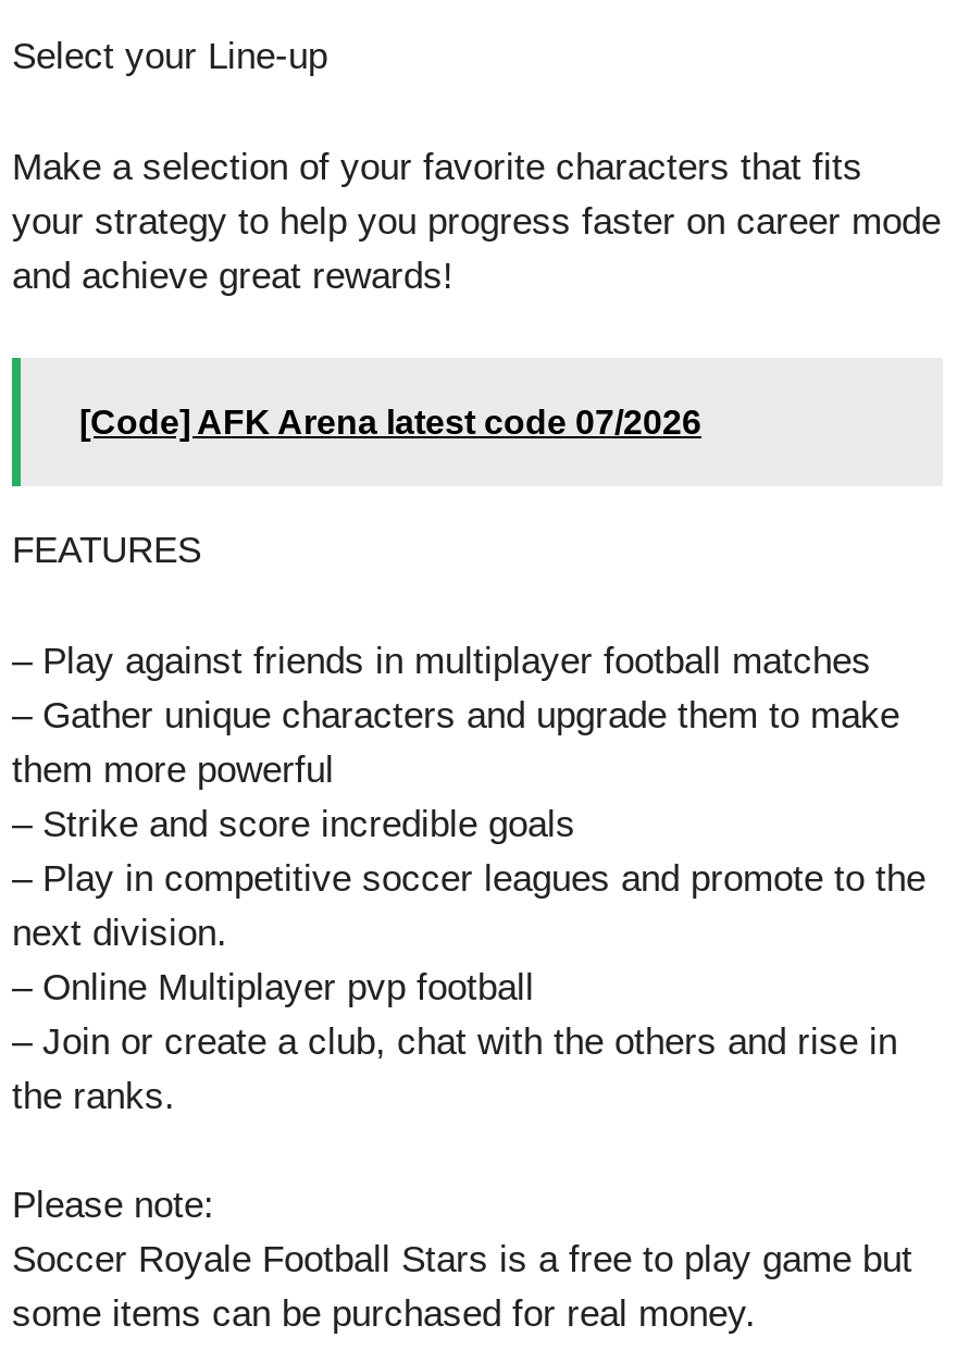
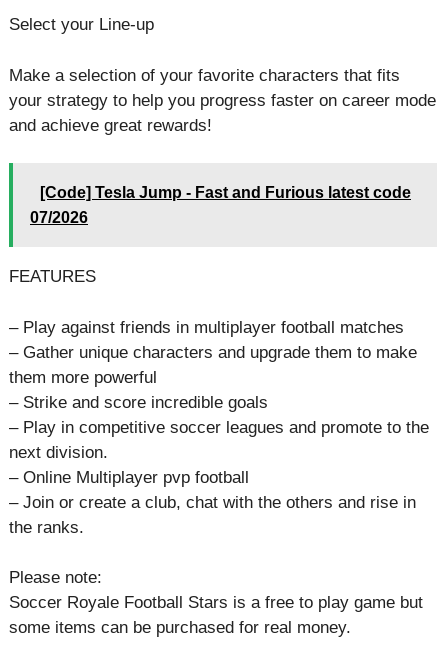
- [Code] AFK Arena latest code 07/2026
+ [Code] Tesla Jump - Fast and Furious latest code
+ 07/2026
